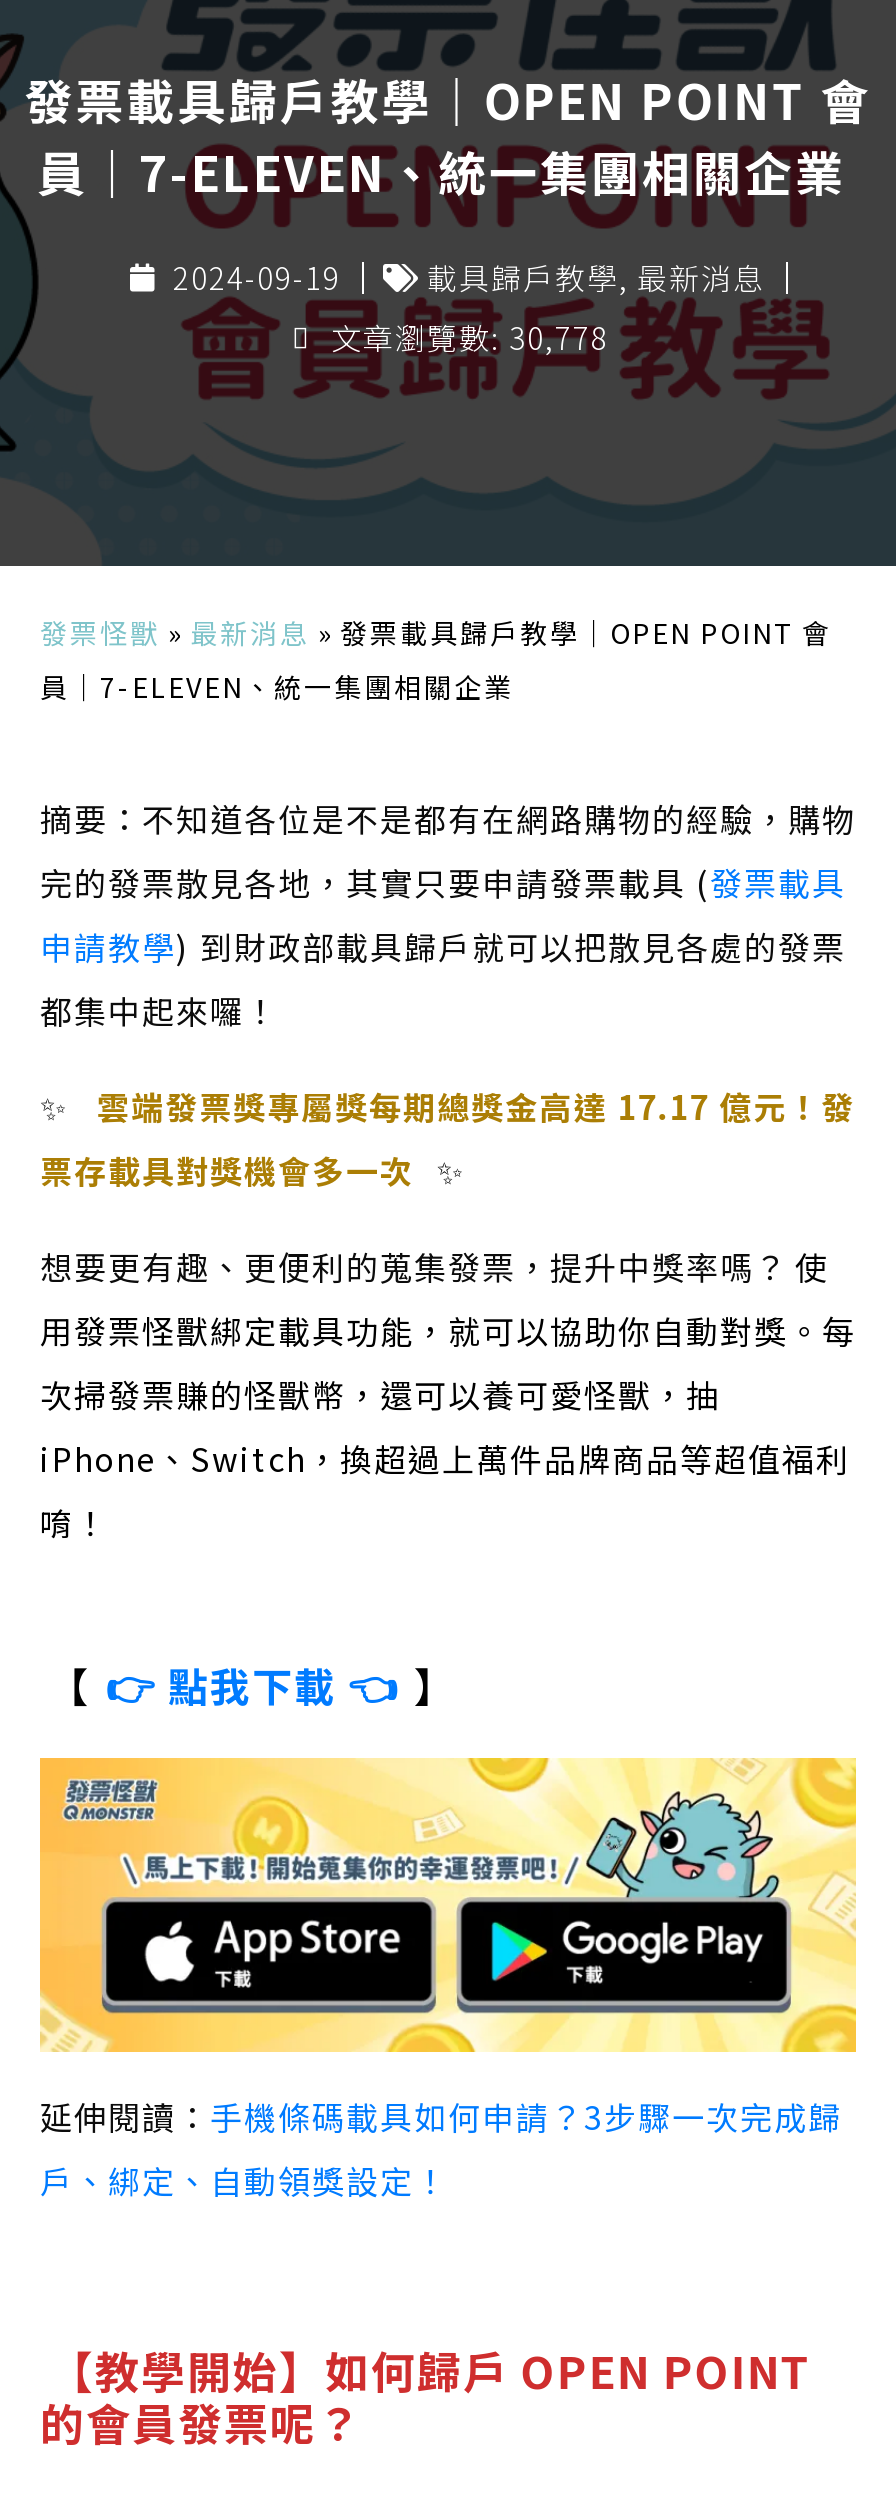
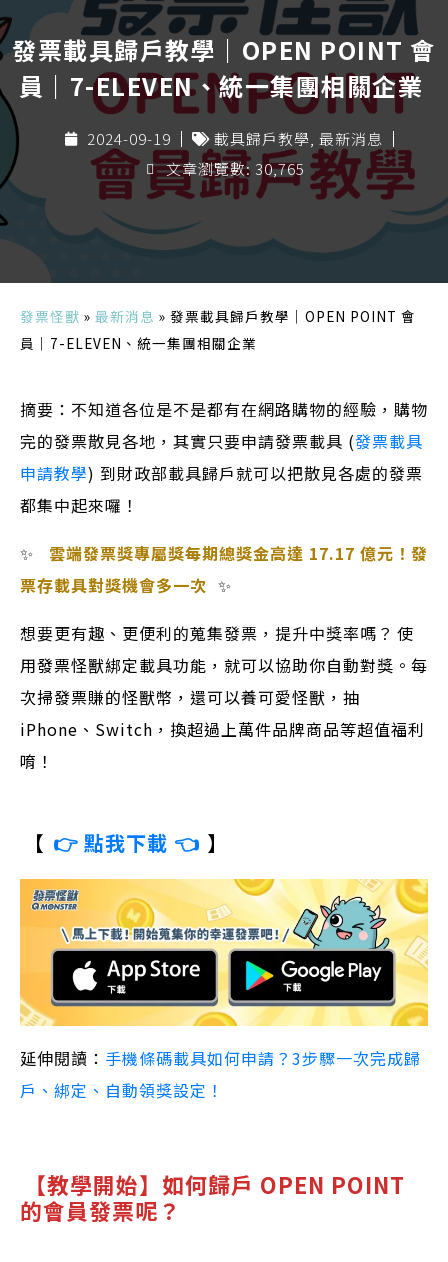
- 文章瀏覽數: 30,778
+ 文章瀏覽數: 30,765
